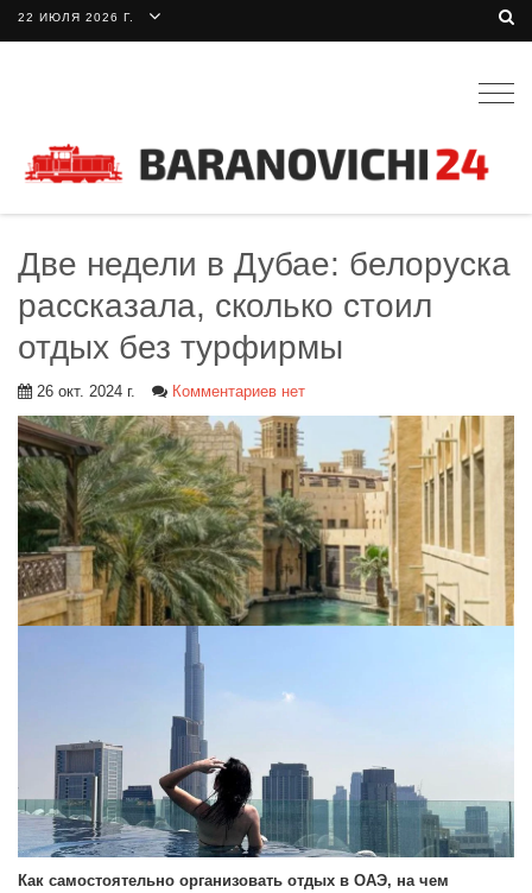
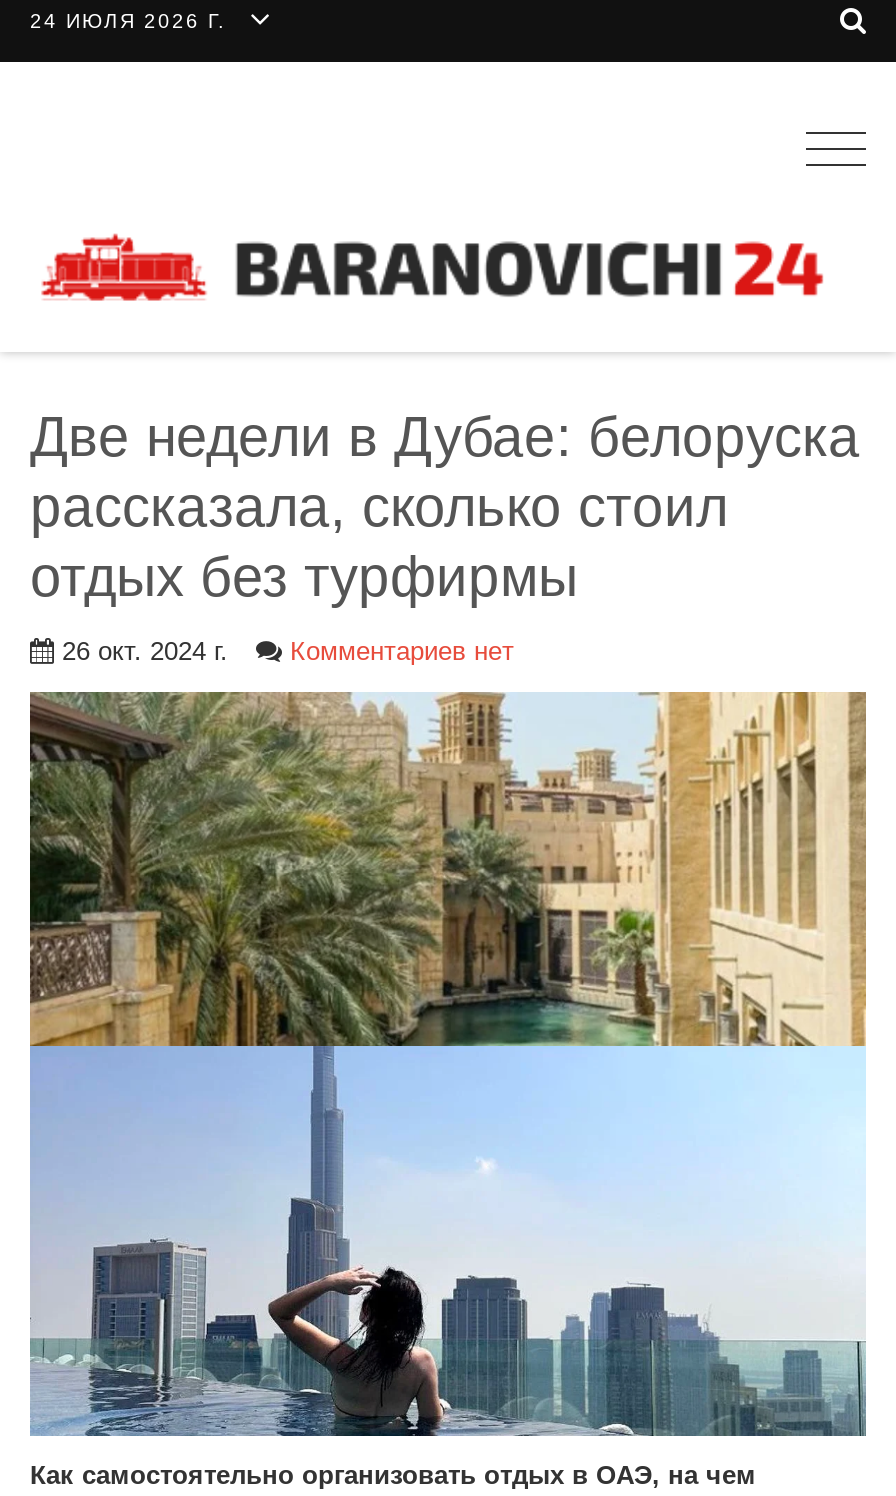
- 22 ИЮЛЯ 2026 Г.
+ 24 ИЮЛЯ 2026 Г.
